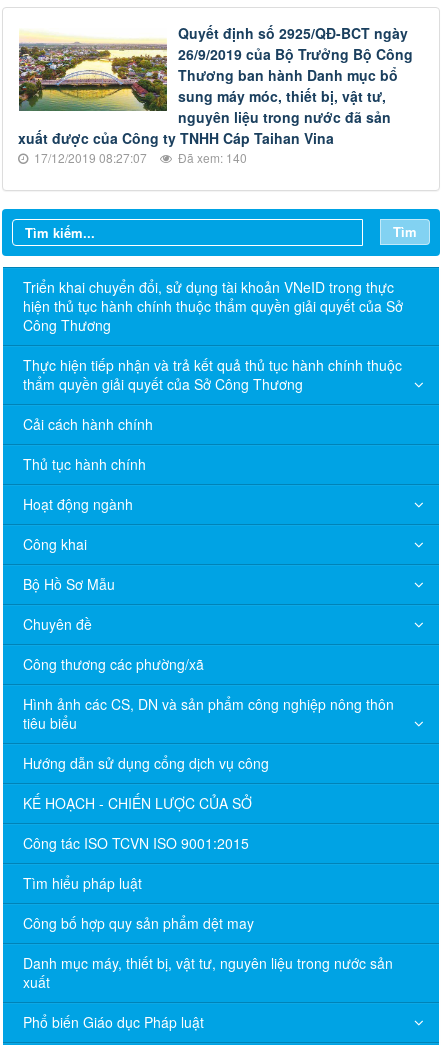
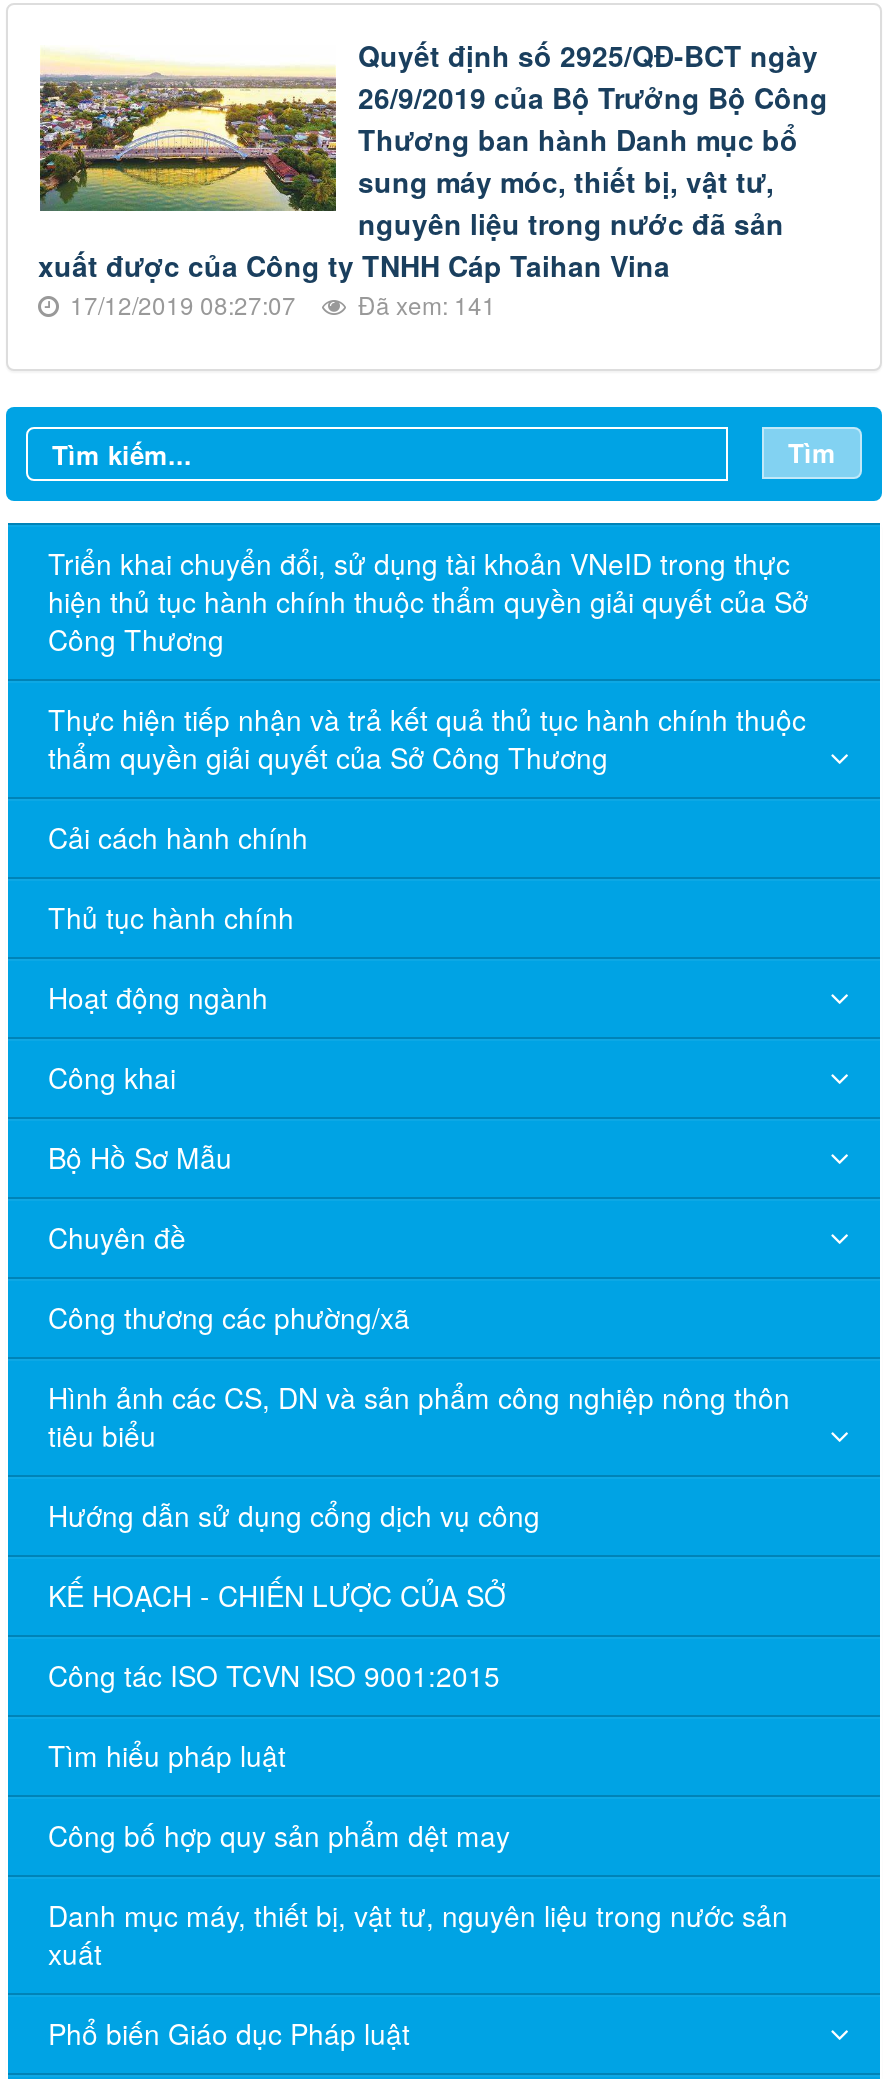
- 17/12/2019 08:27:07 Đã xem: 140
+ 17/12/2019 08:27:07 Đã xem: 141
